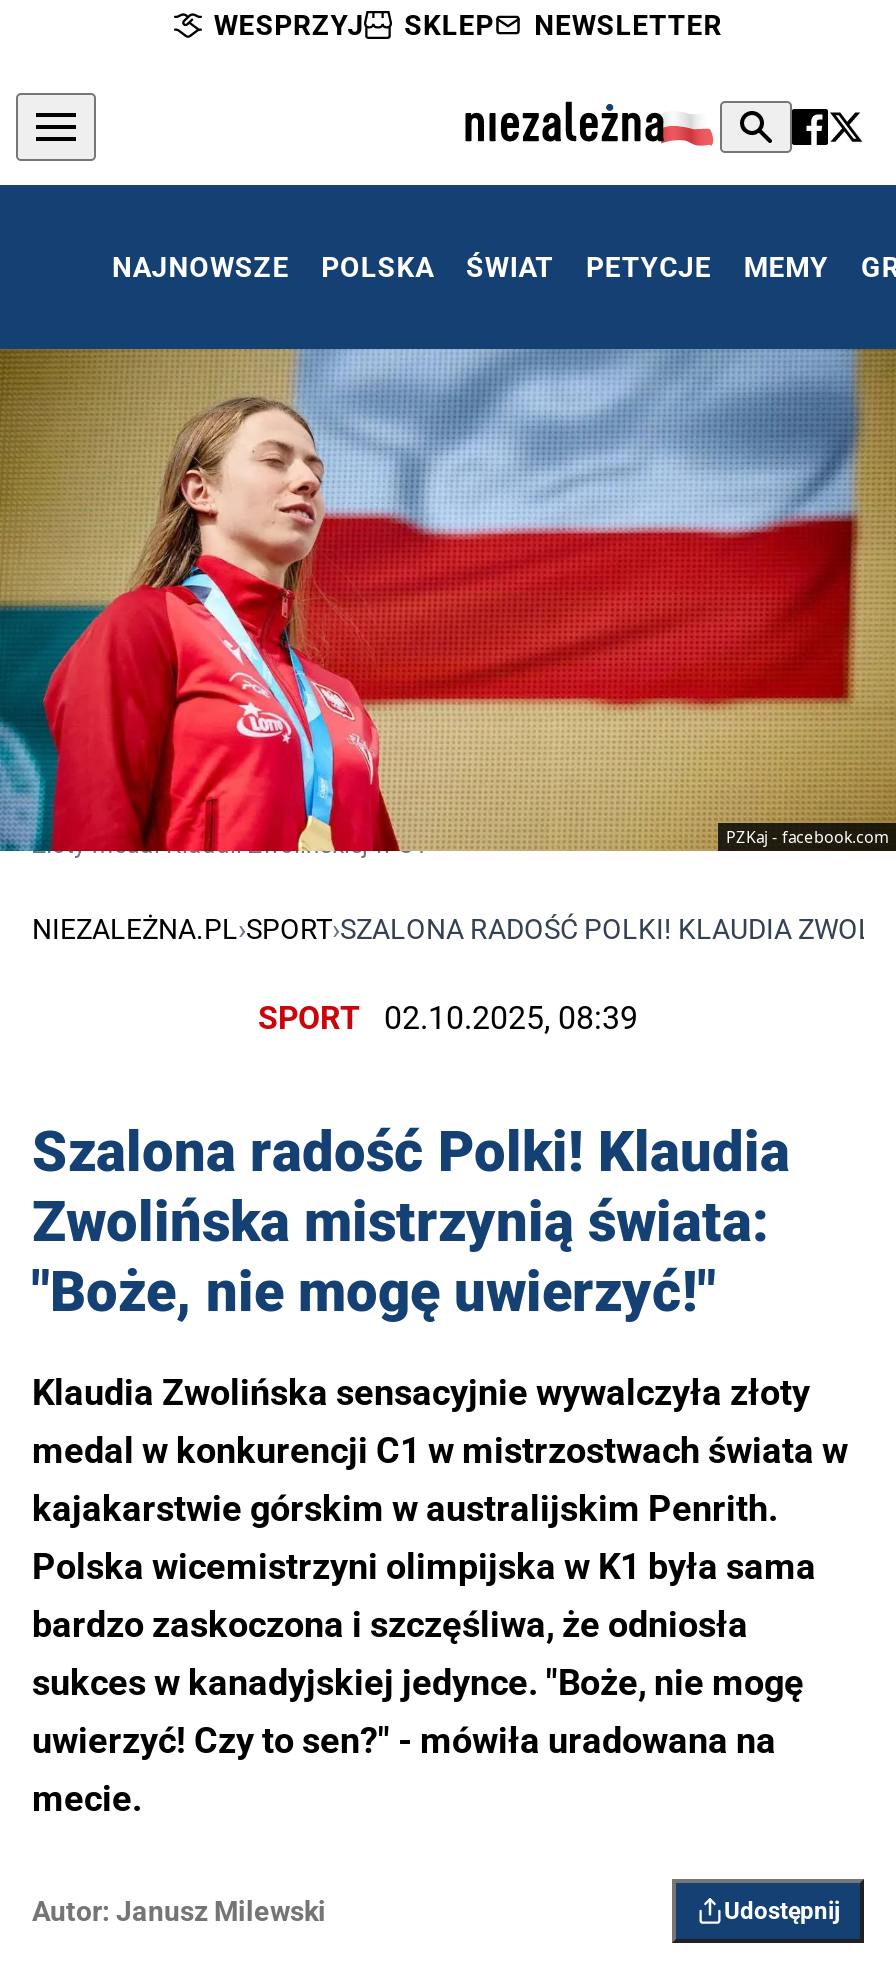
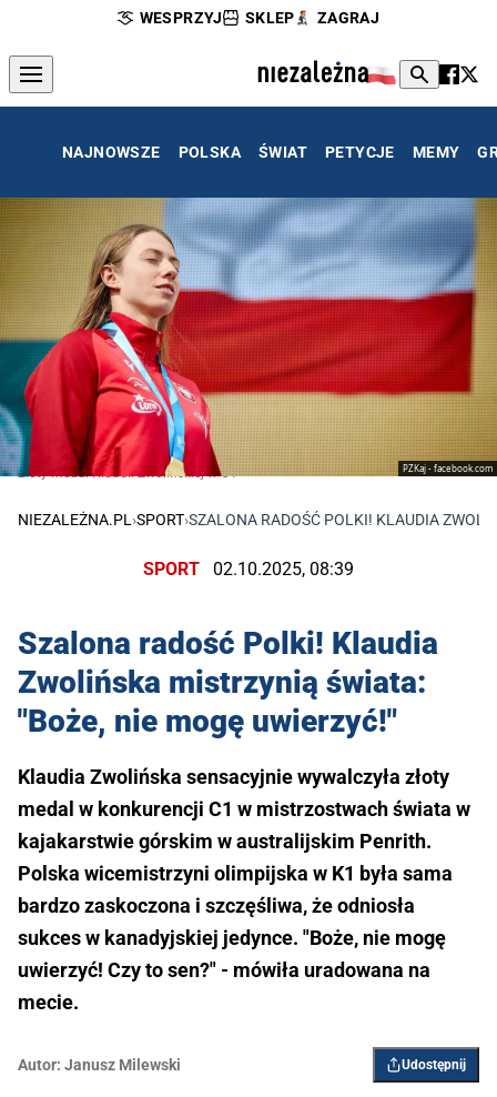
- NEWSLETTER
+ ZAGRAJ
